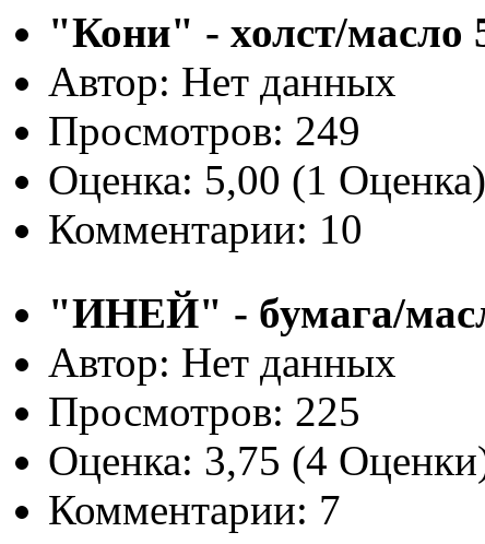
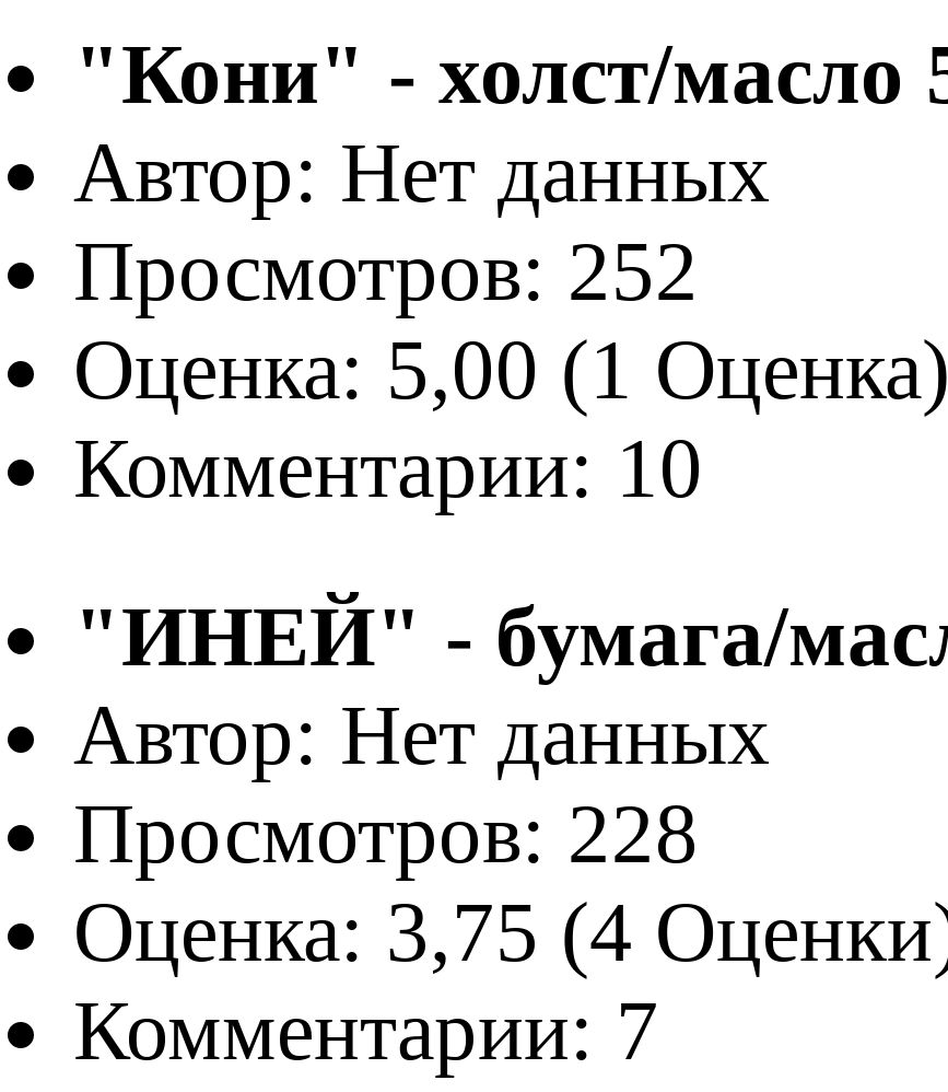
- Просмотров: 249
+ Просмотров: 252

- Просмотров: 225
+ Просмотров: 228
